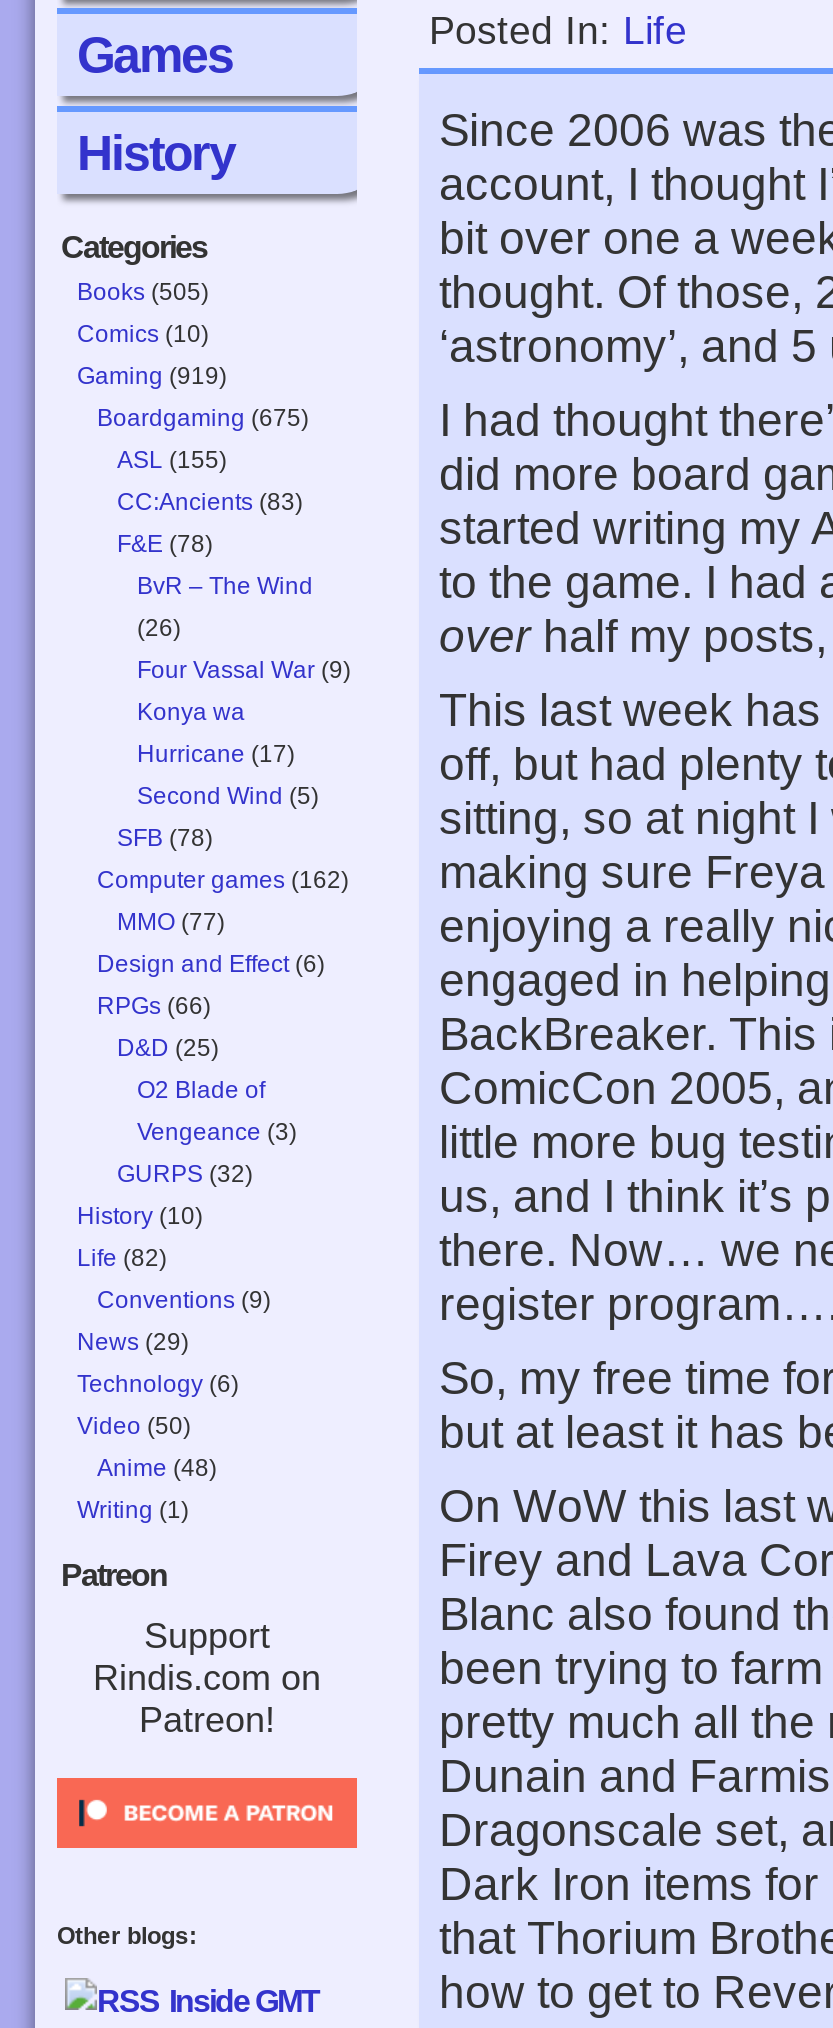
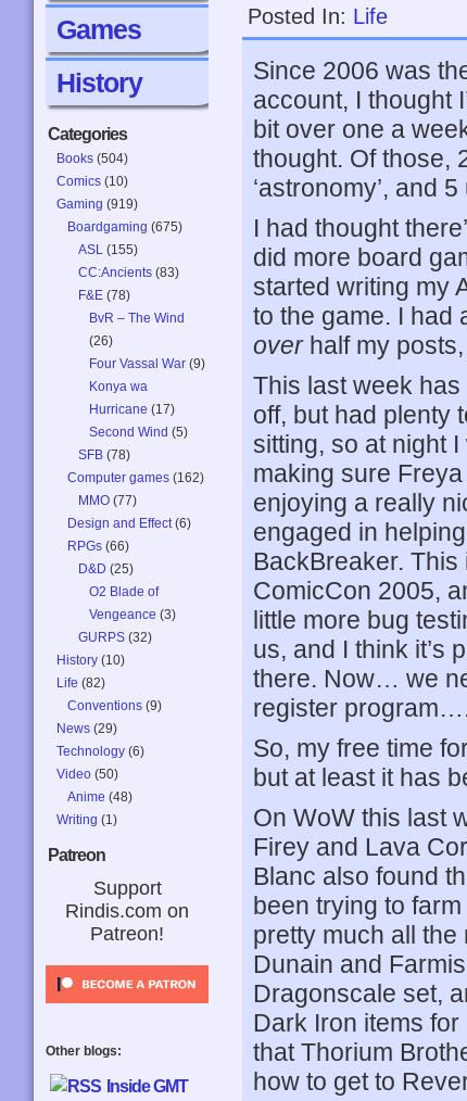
- Books (505)
+ Books (504)
